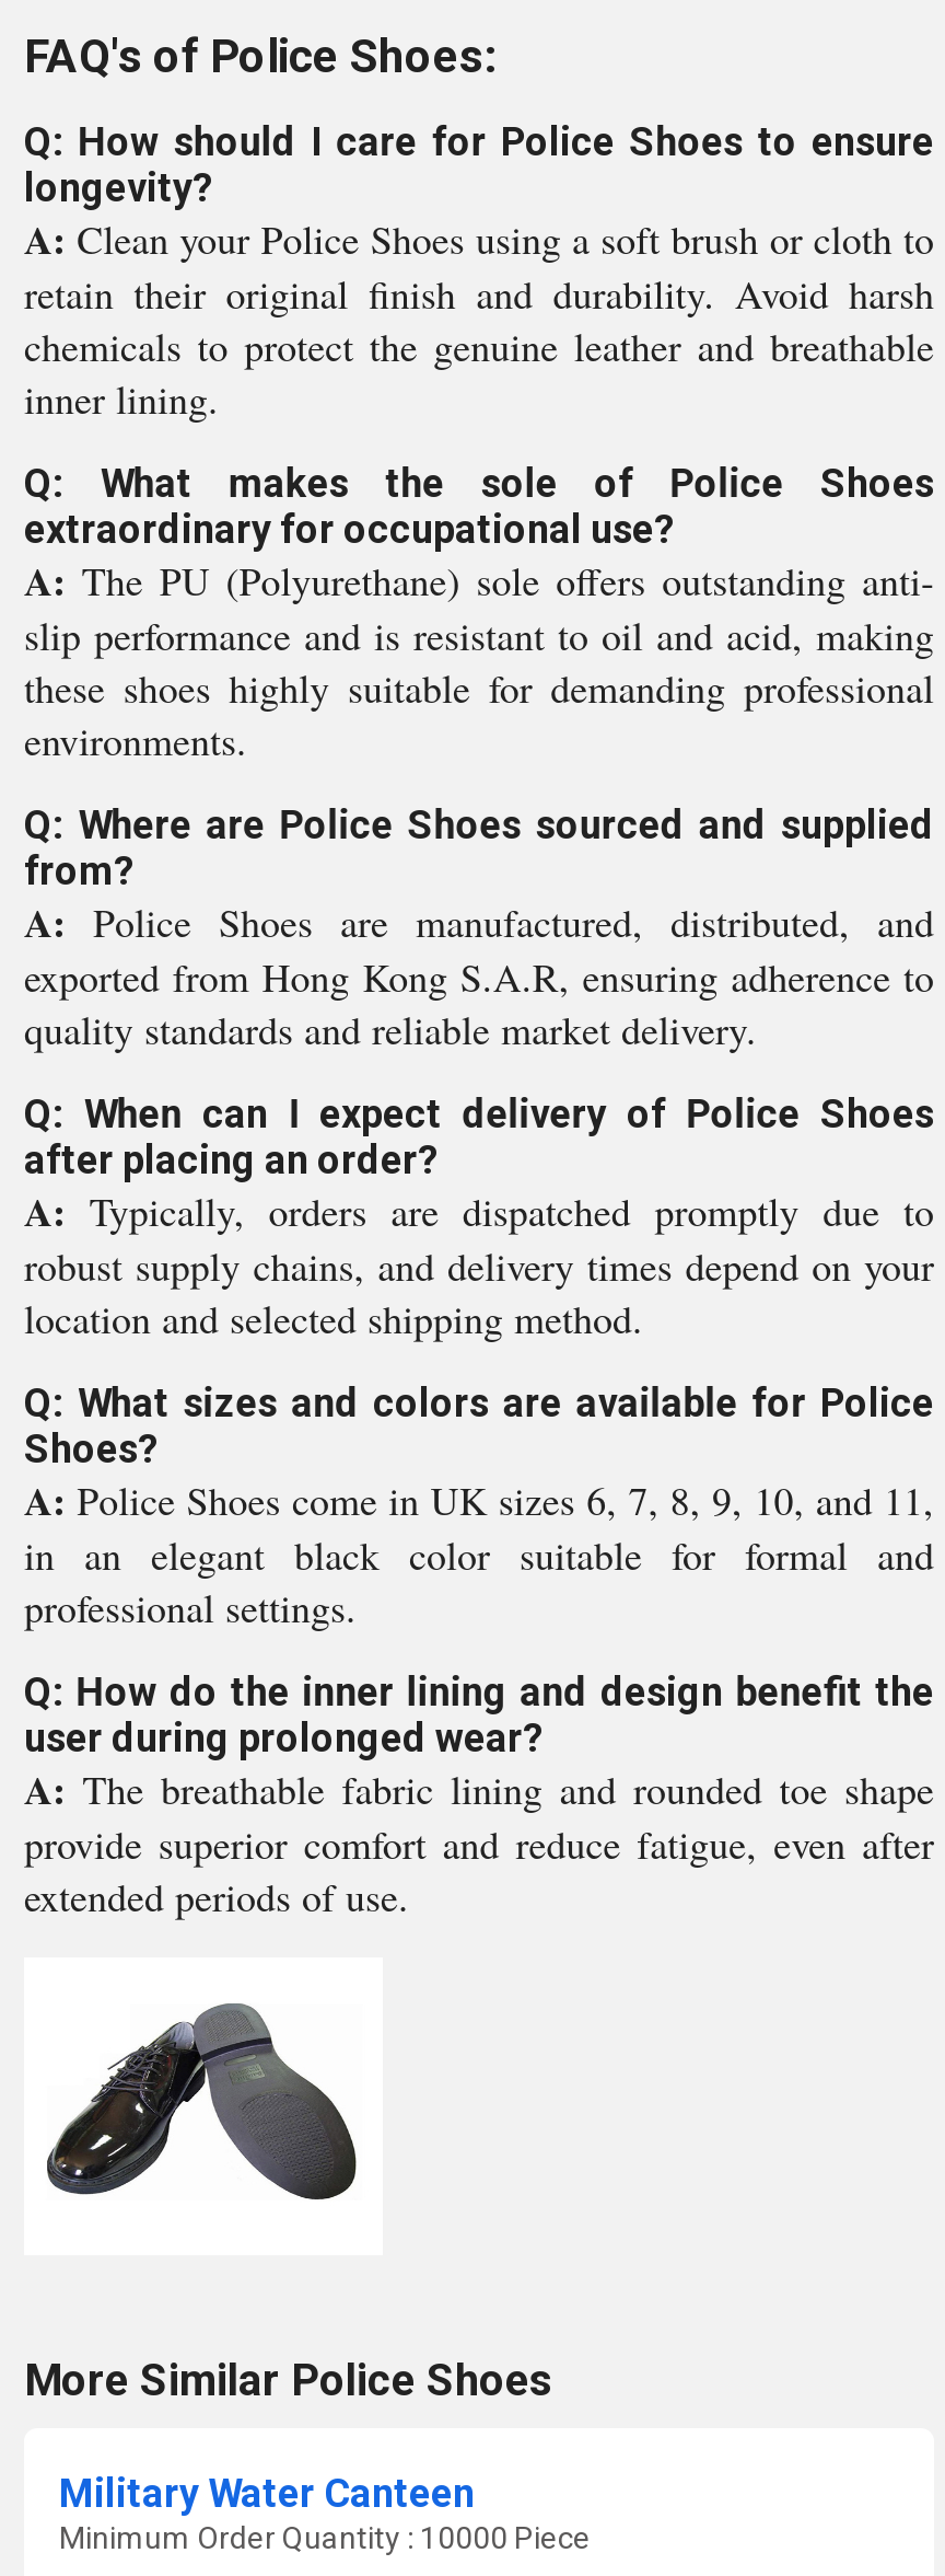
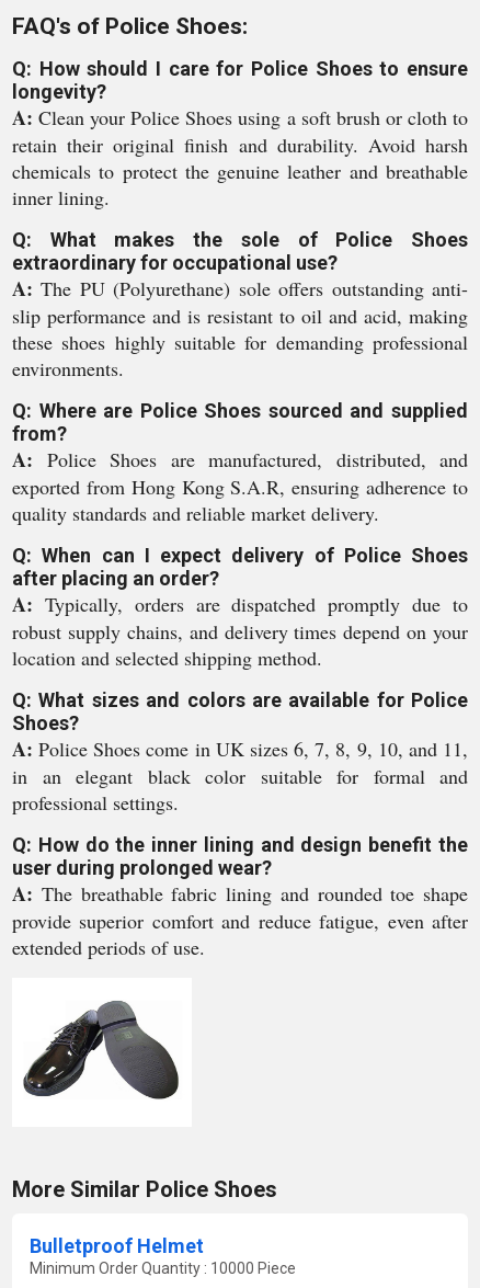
- Military Water Canteen
+ Bulletproof Helmet
